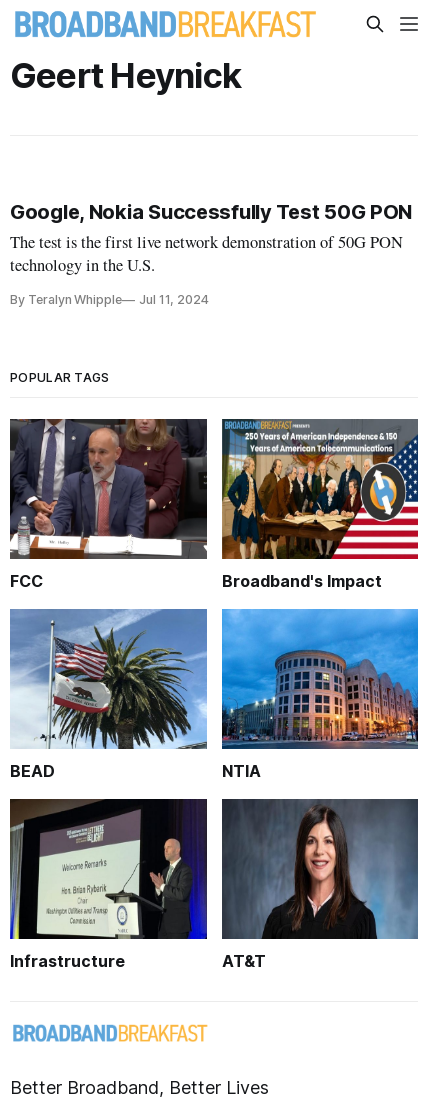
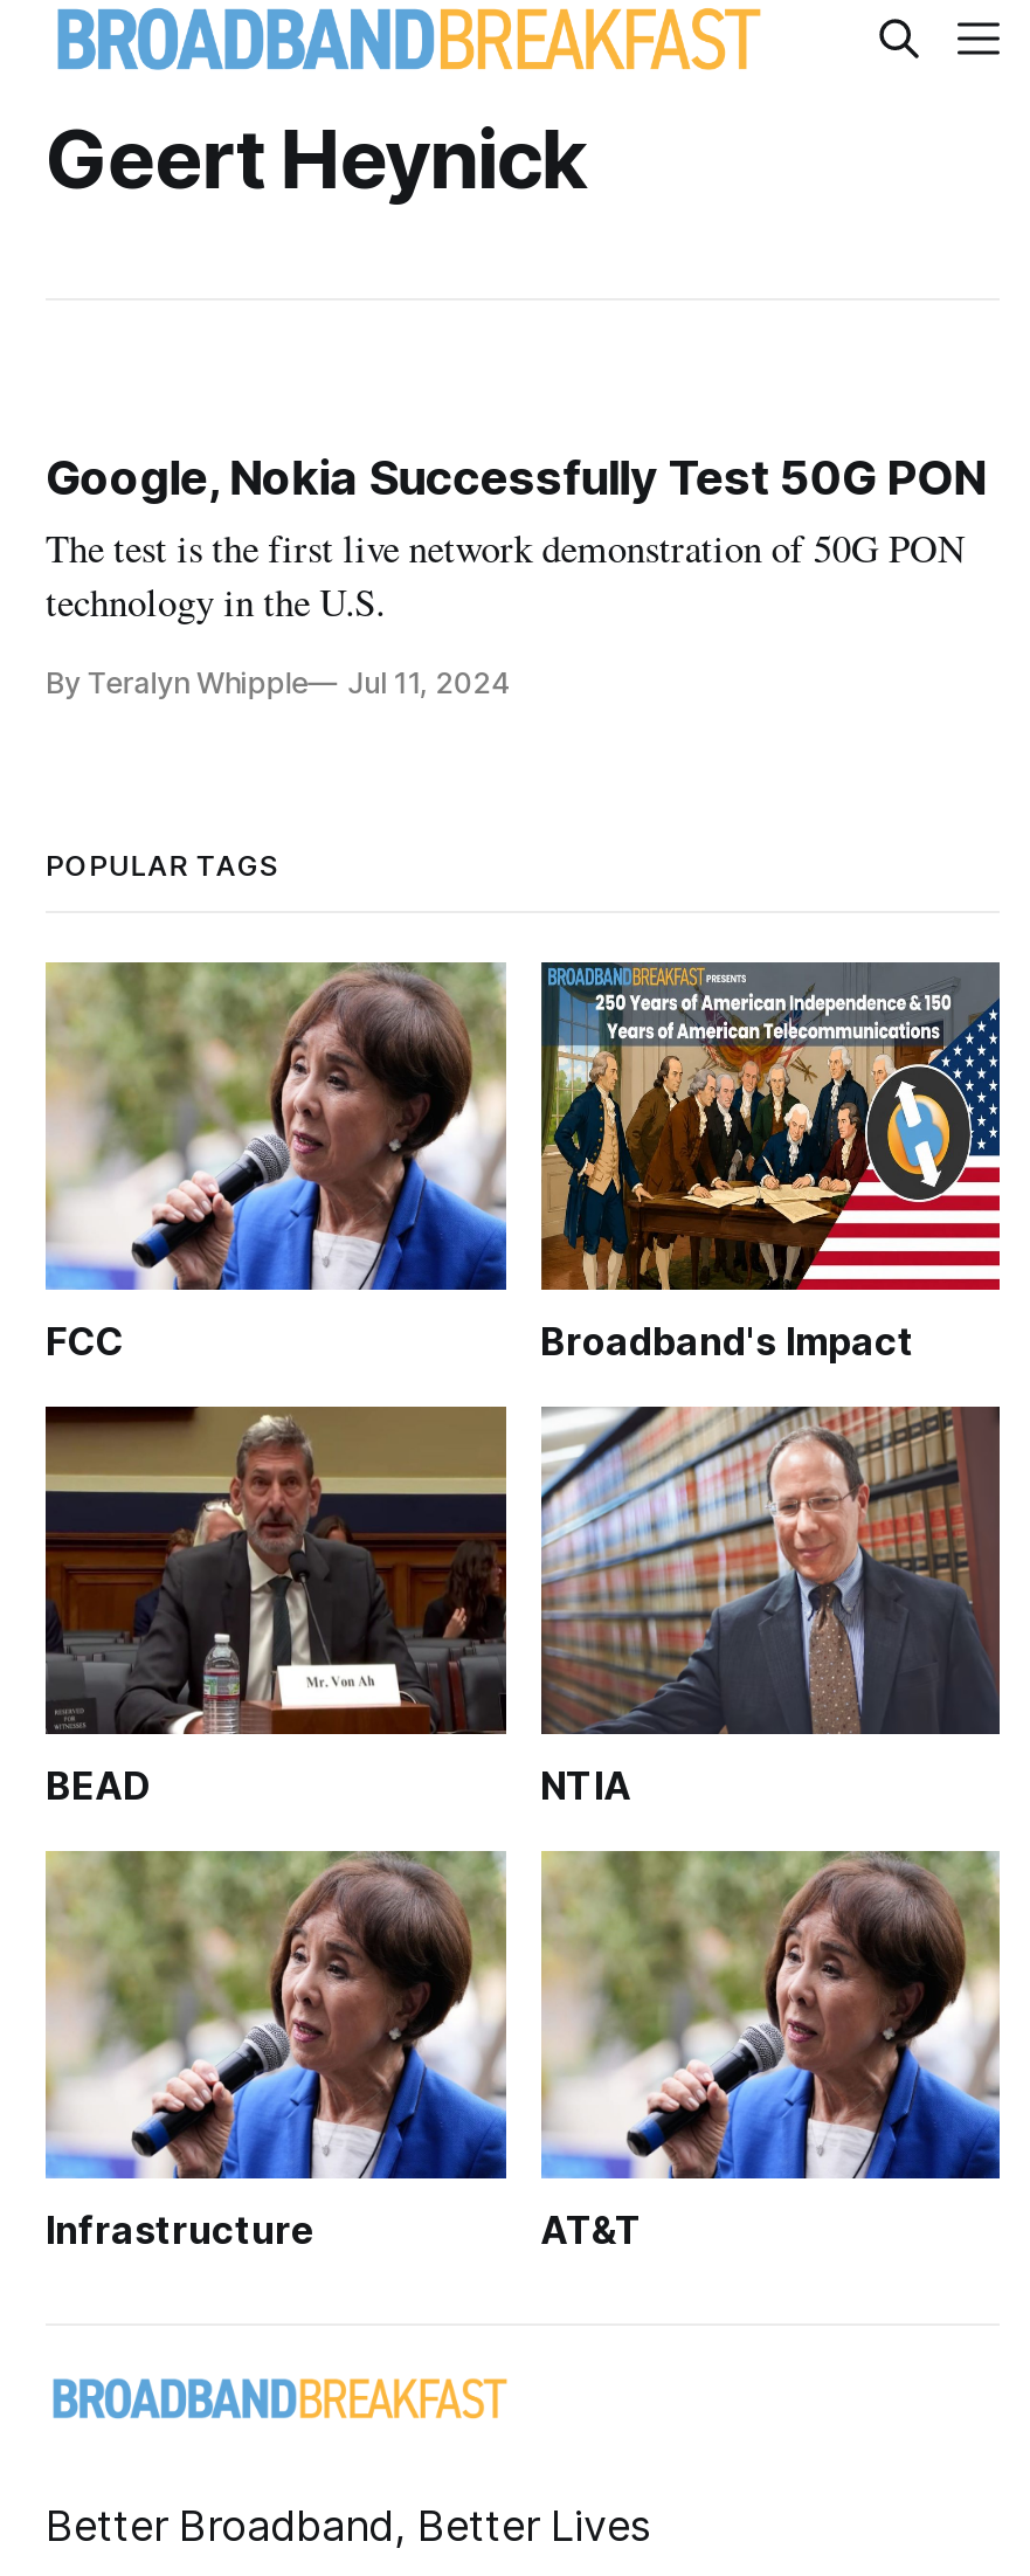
- [image]
+ [image]

- [image]
+ [image]

- [image]
+ [image]

- [image]
+ [image]

- [image]
+ [image]
